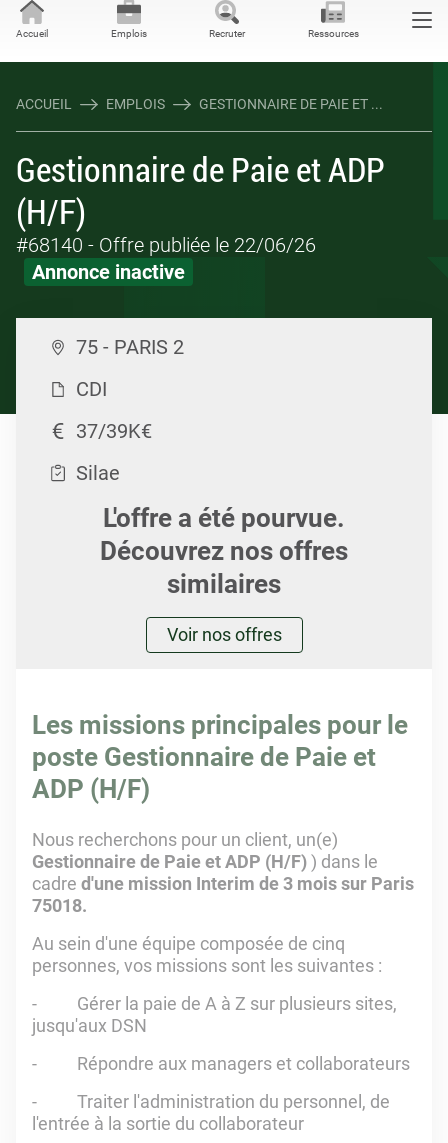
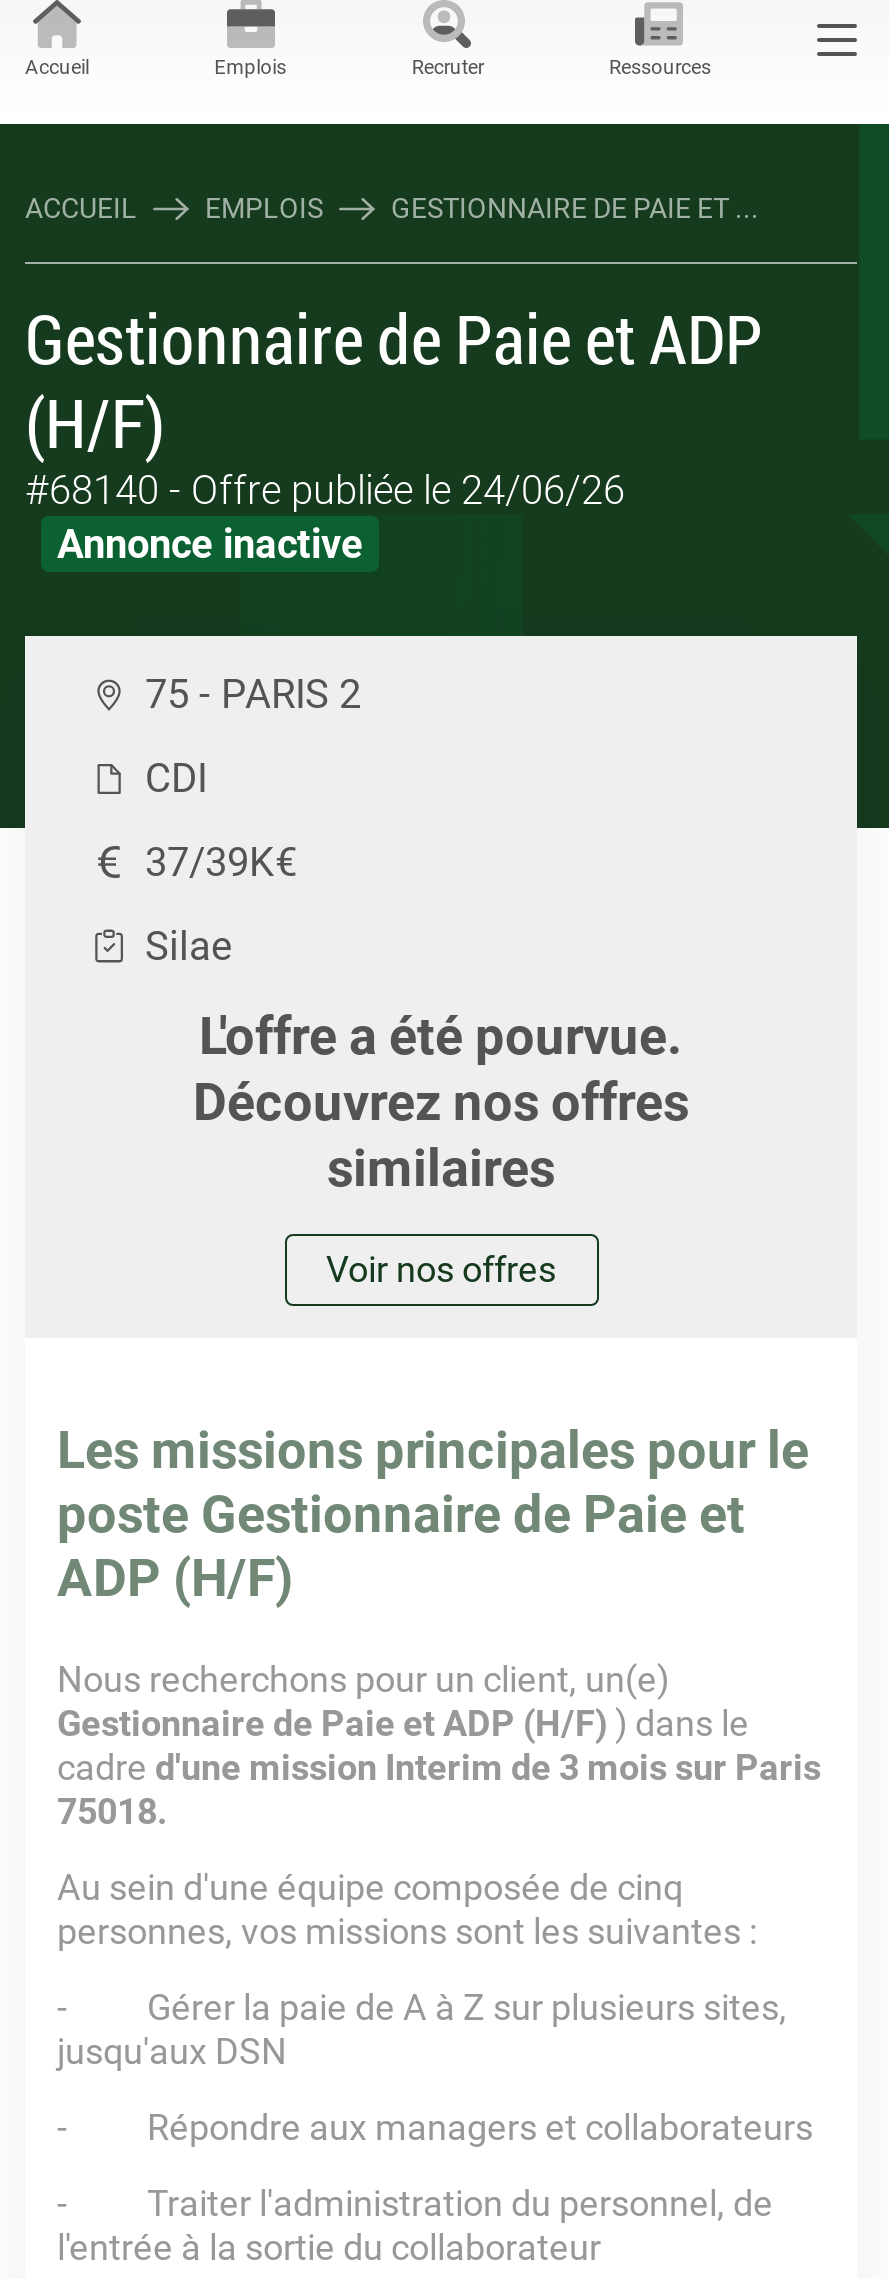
- #68140 - Offre publiée le 22/06/26
+ #68140 - Offre publiée le 24/06/26
